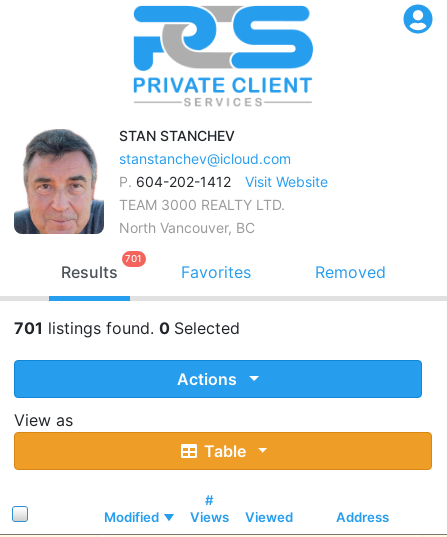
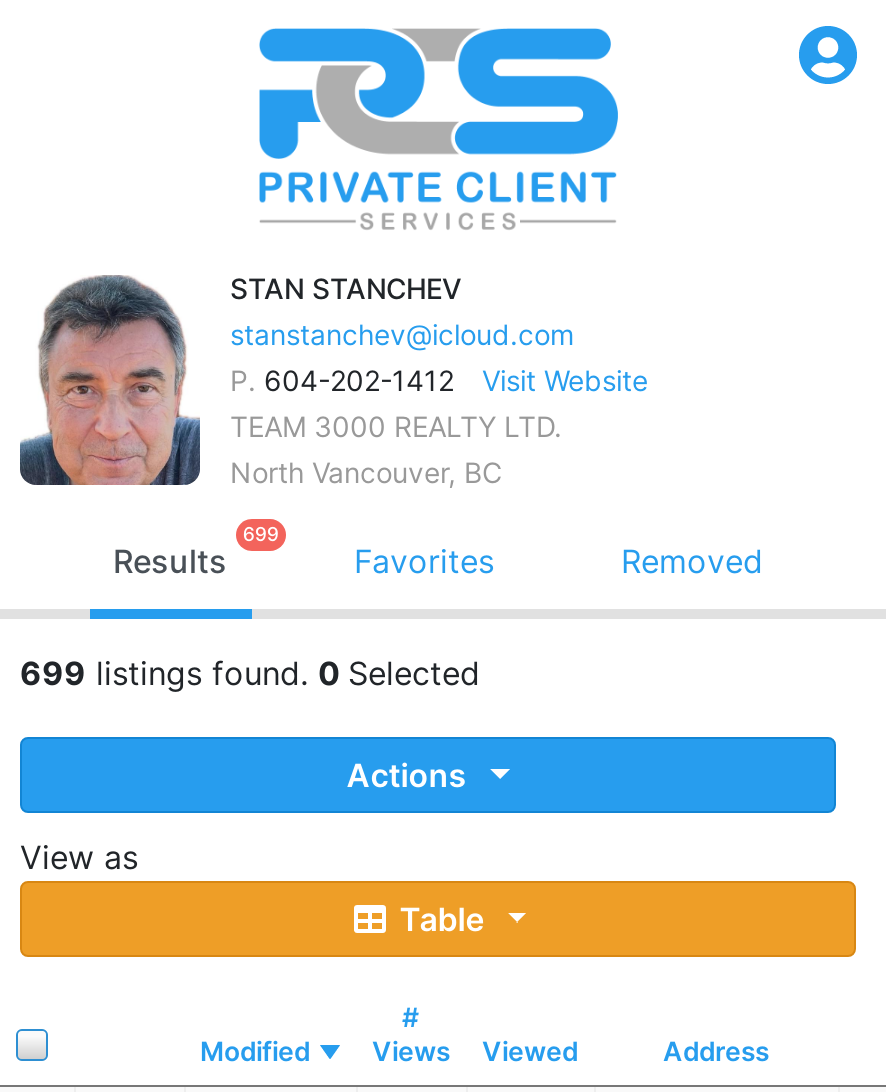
- 701
+ 699

- 701 listings found. 0 Selected
+ 699 listings found. 0 Selected
